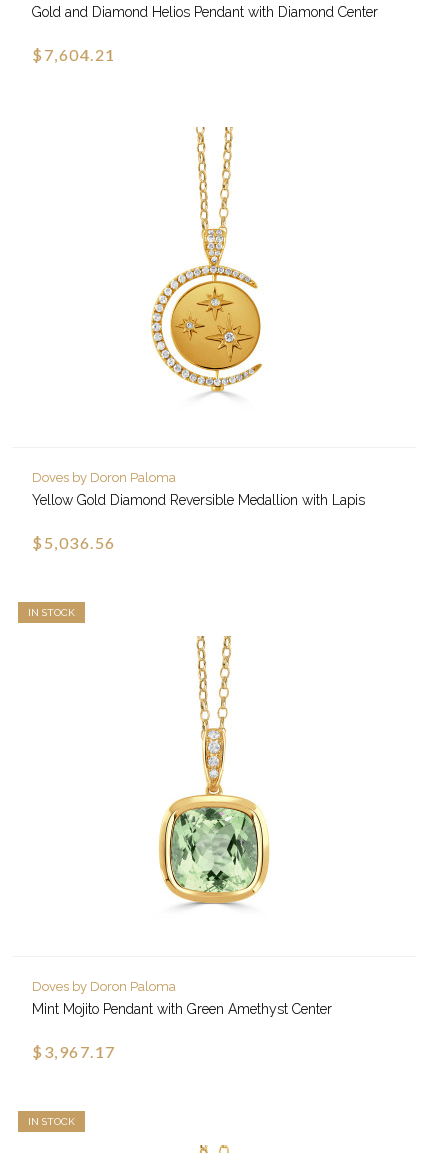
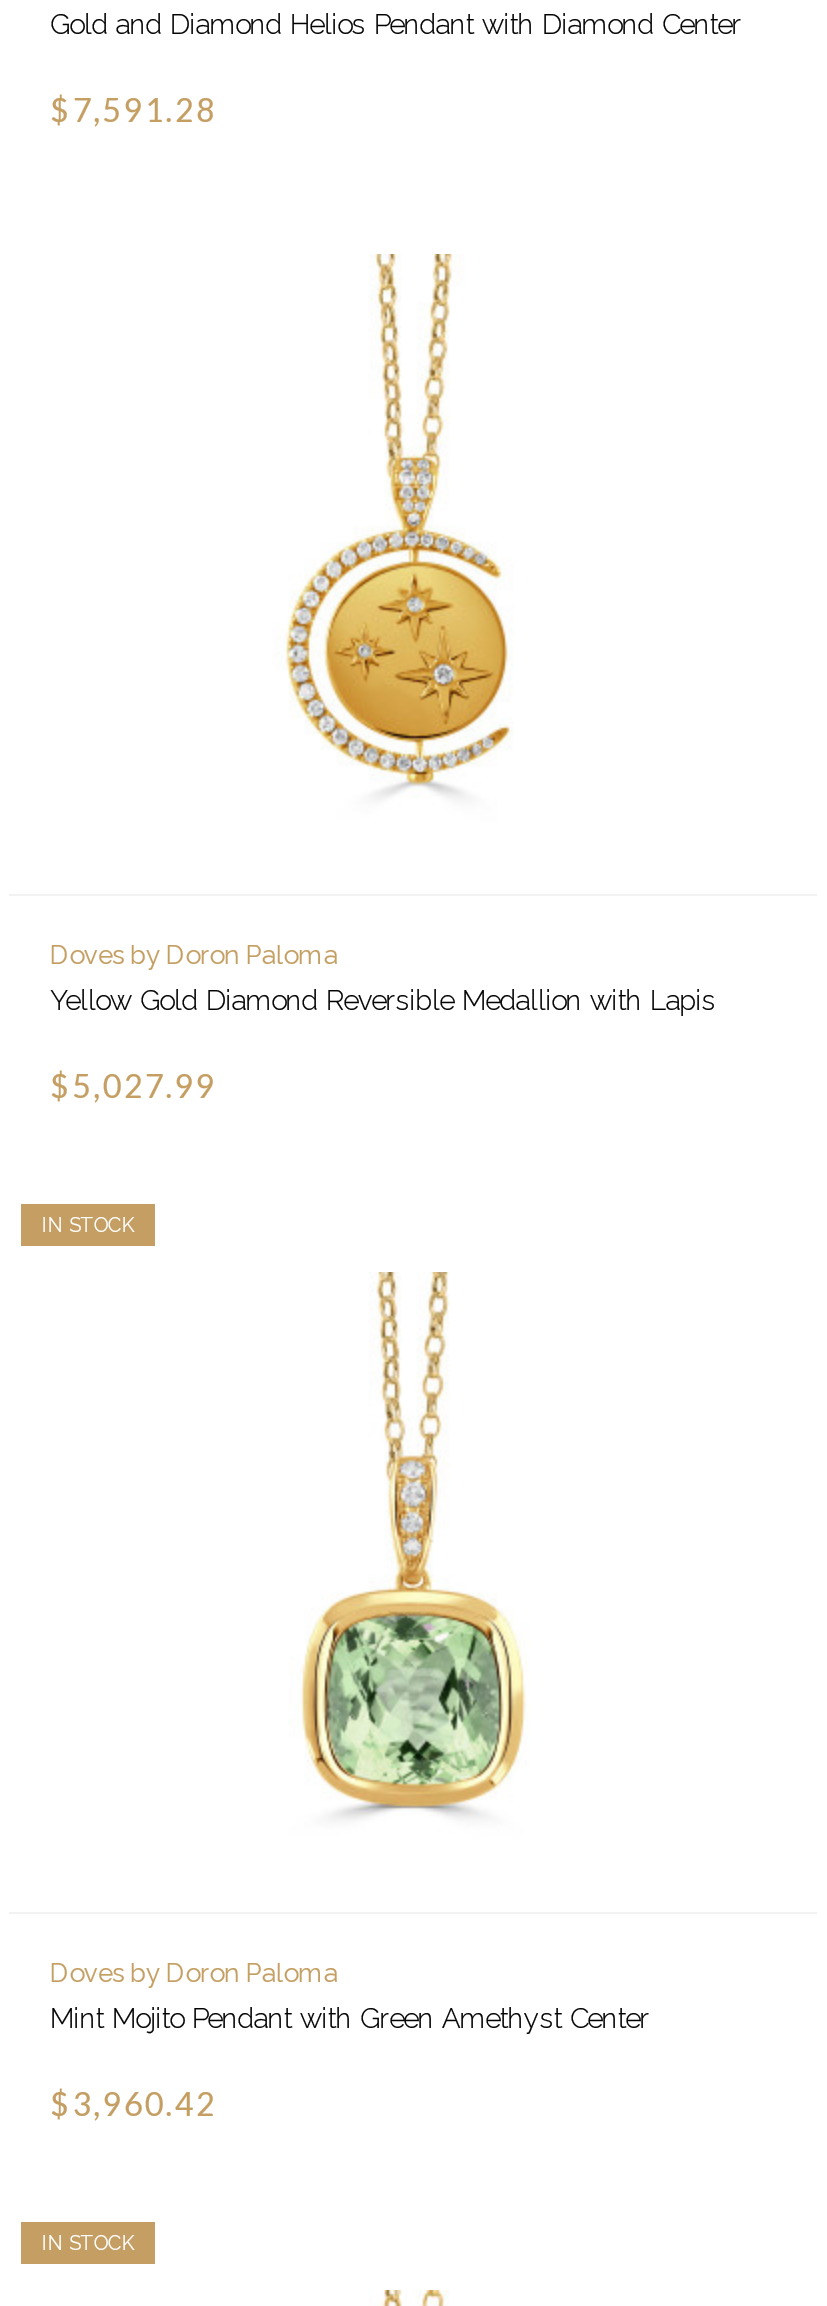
- $7,604.21
+ $7,591.28

- $5,036.56
+ $5,027.99

- $3,967.17
+ $3,960.42
